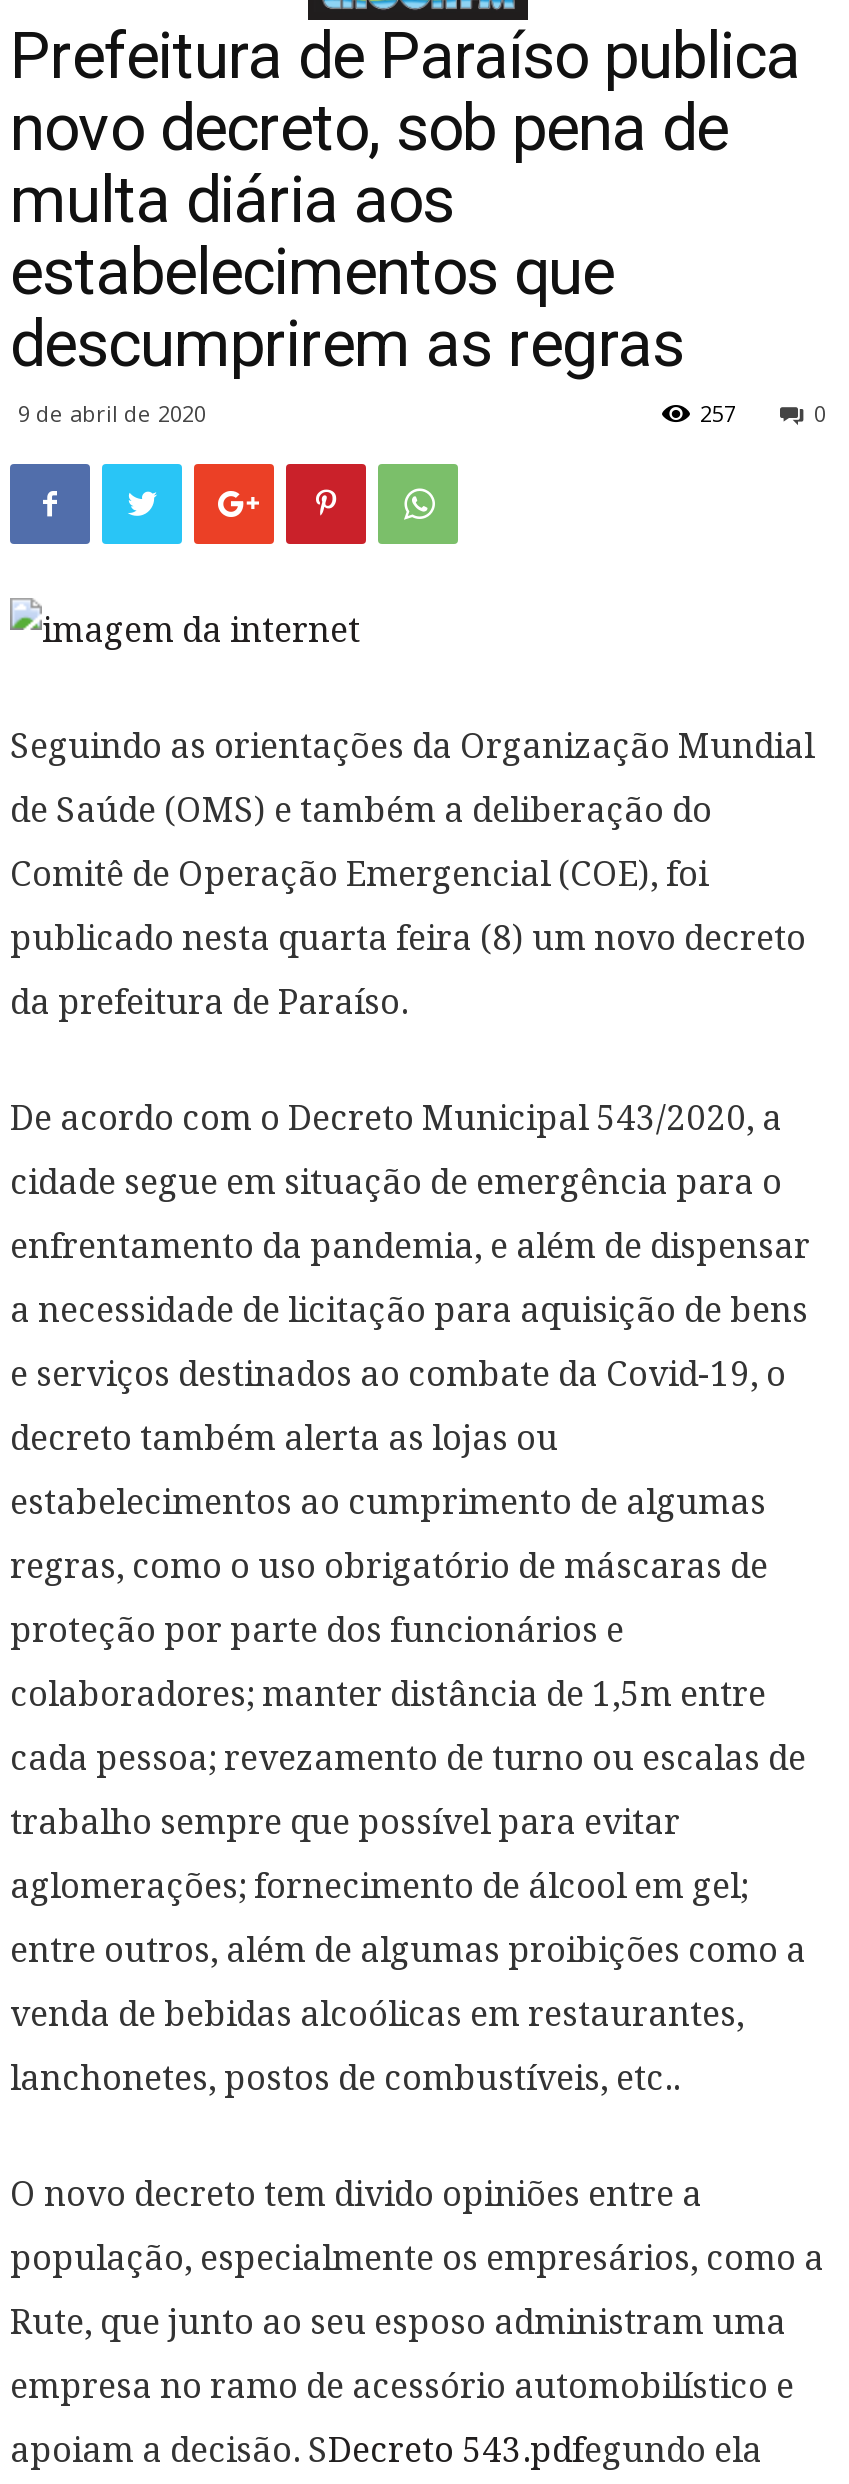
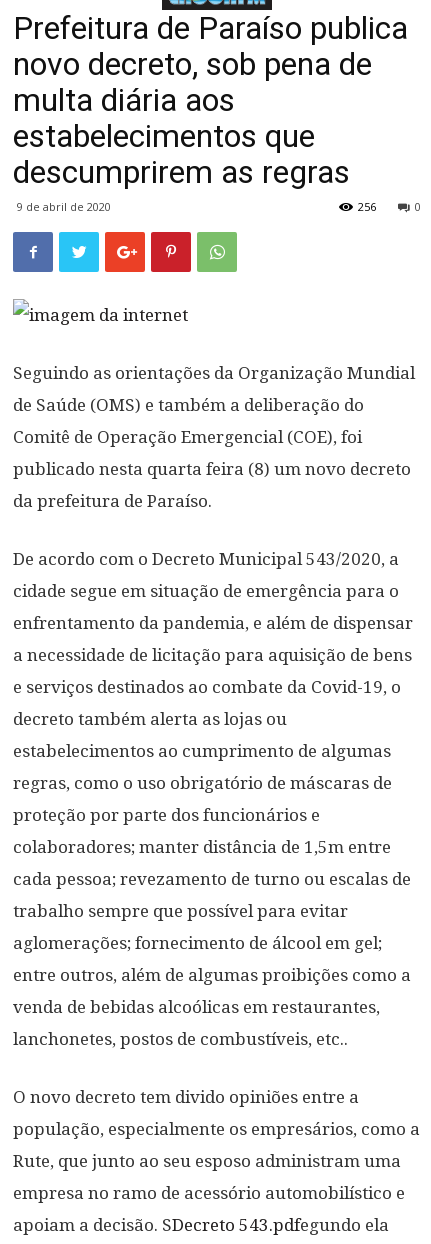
- 257
+ 256
